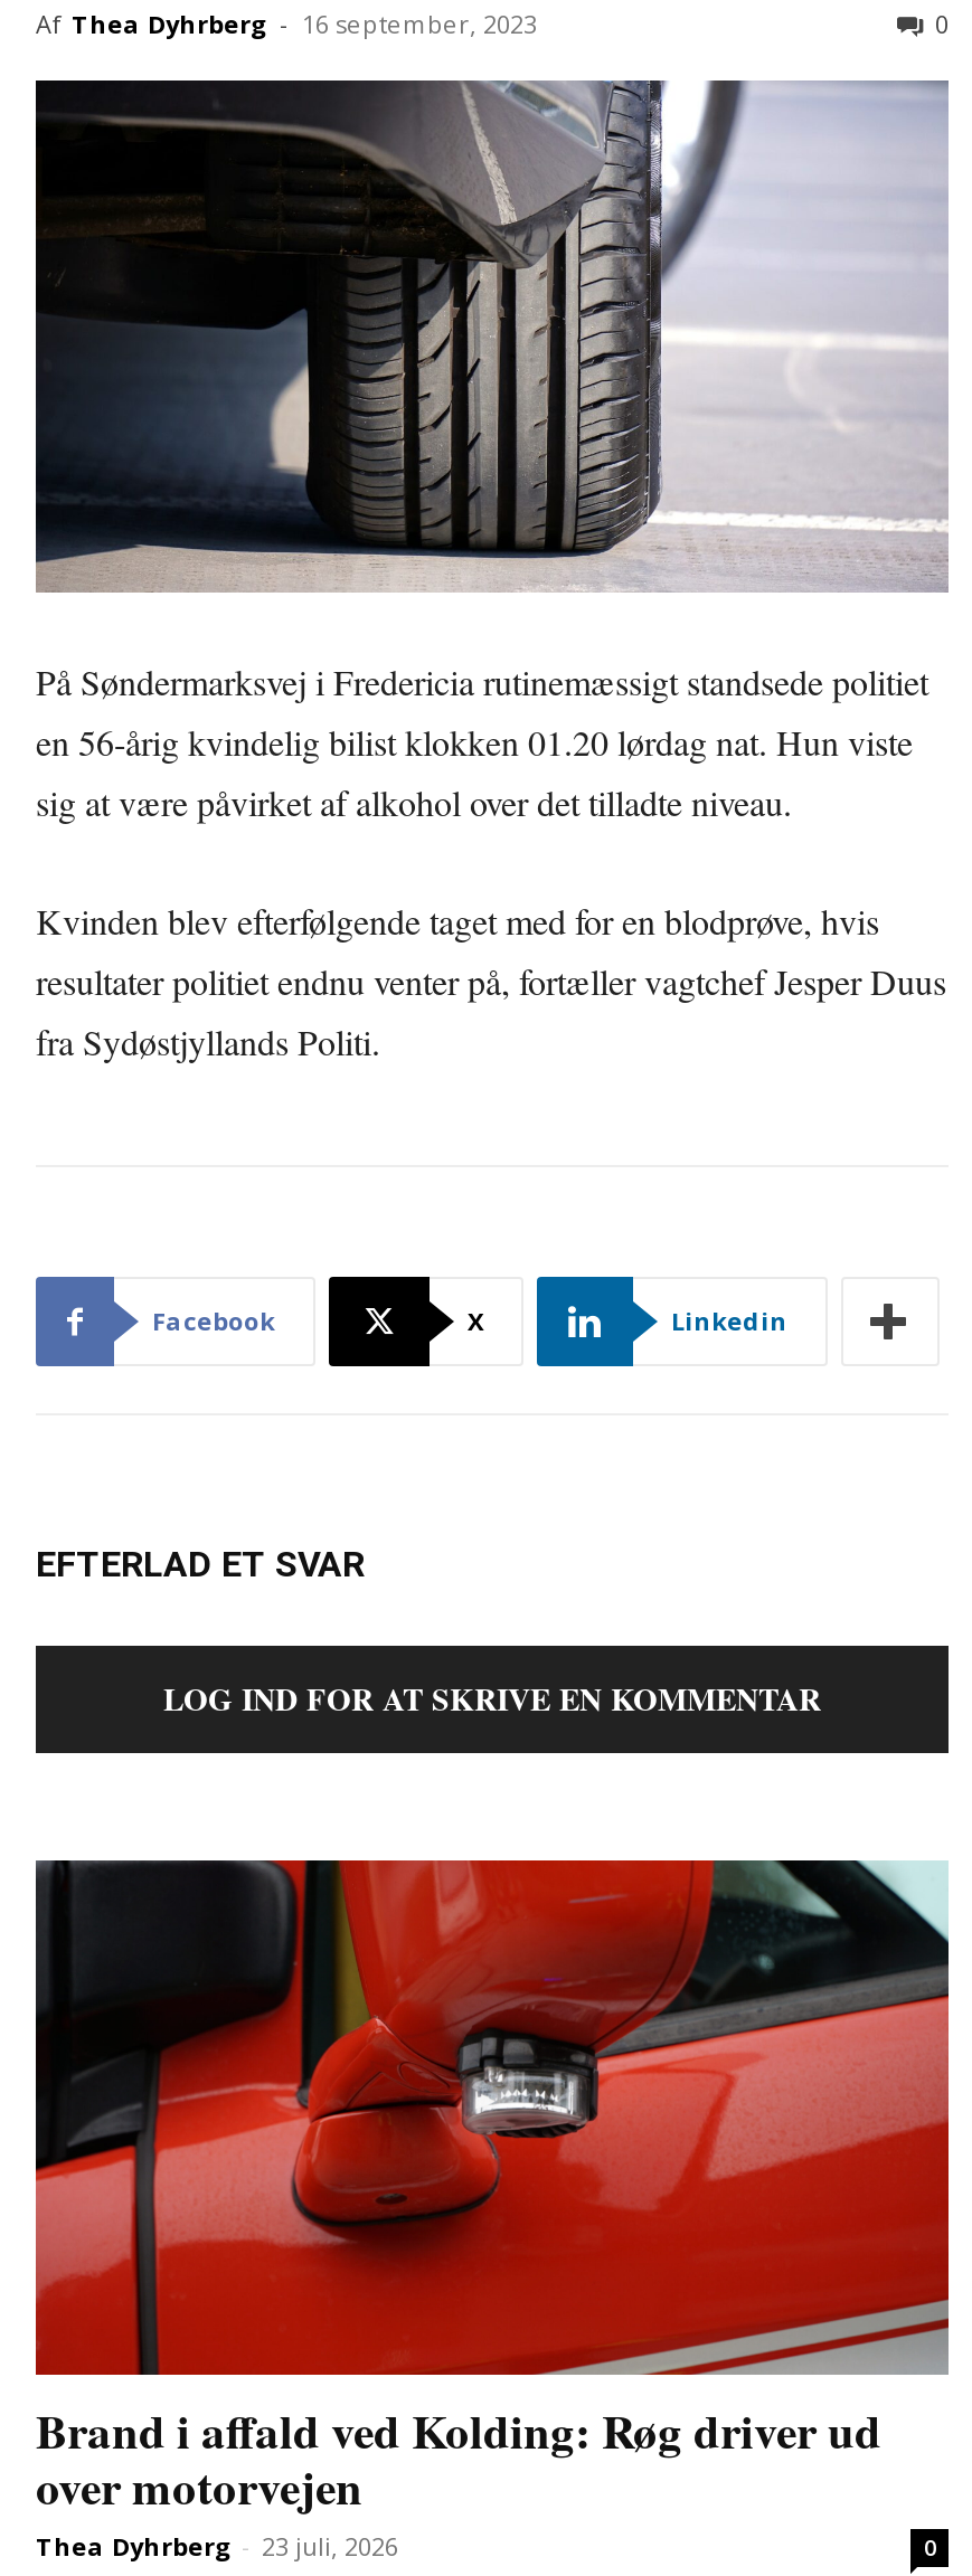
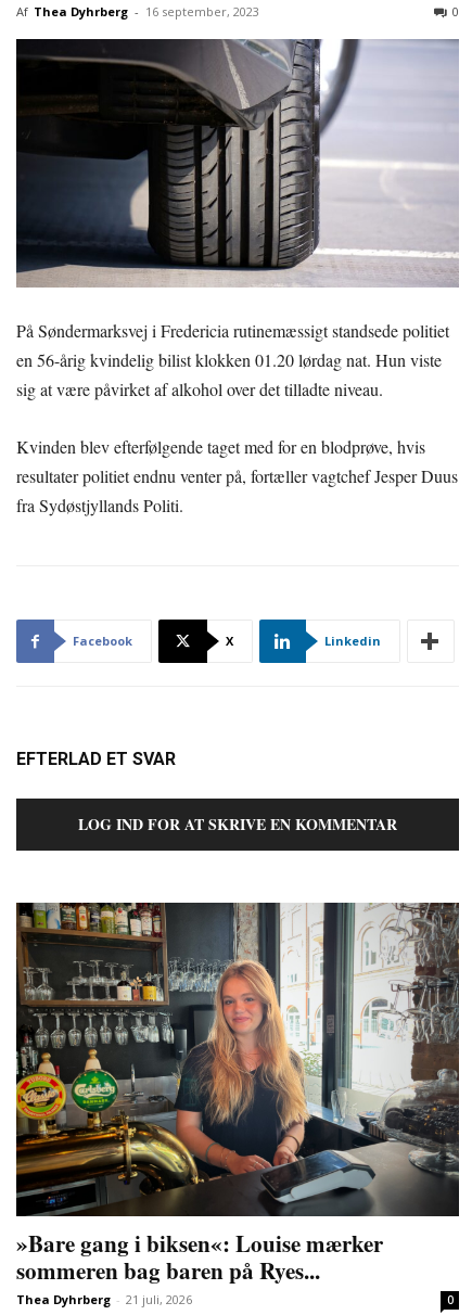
- [image]
- Brand i affald ved Kolding: Røg driver ud
- over motorvejen
- Thea Dyhrberg - 23 juli, 2026
+ [image]
+ »Bare gang i biksen«: Louise mærker
+ sommeren bag baren på Ryes...
+ Thea Dyhrberg - 21 juli, 2026
